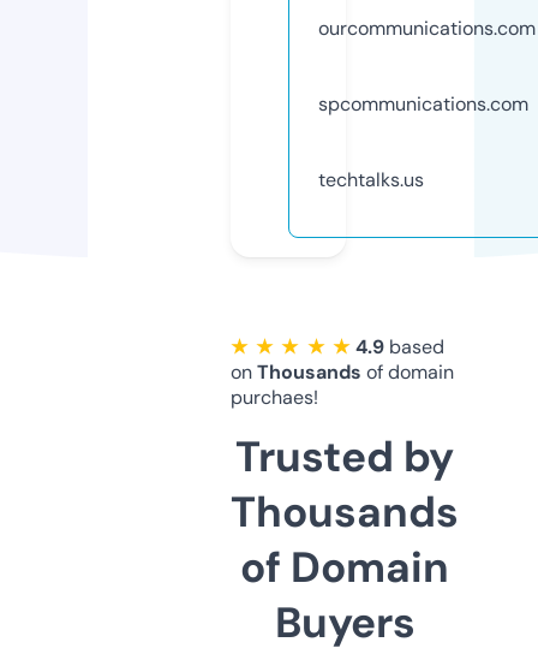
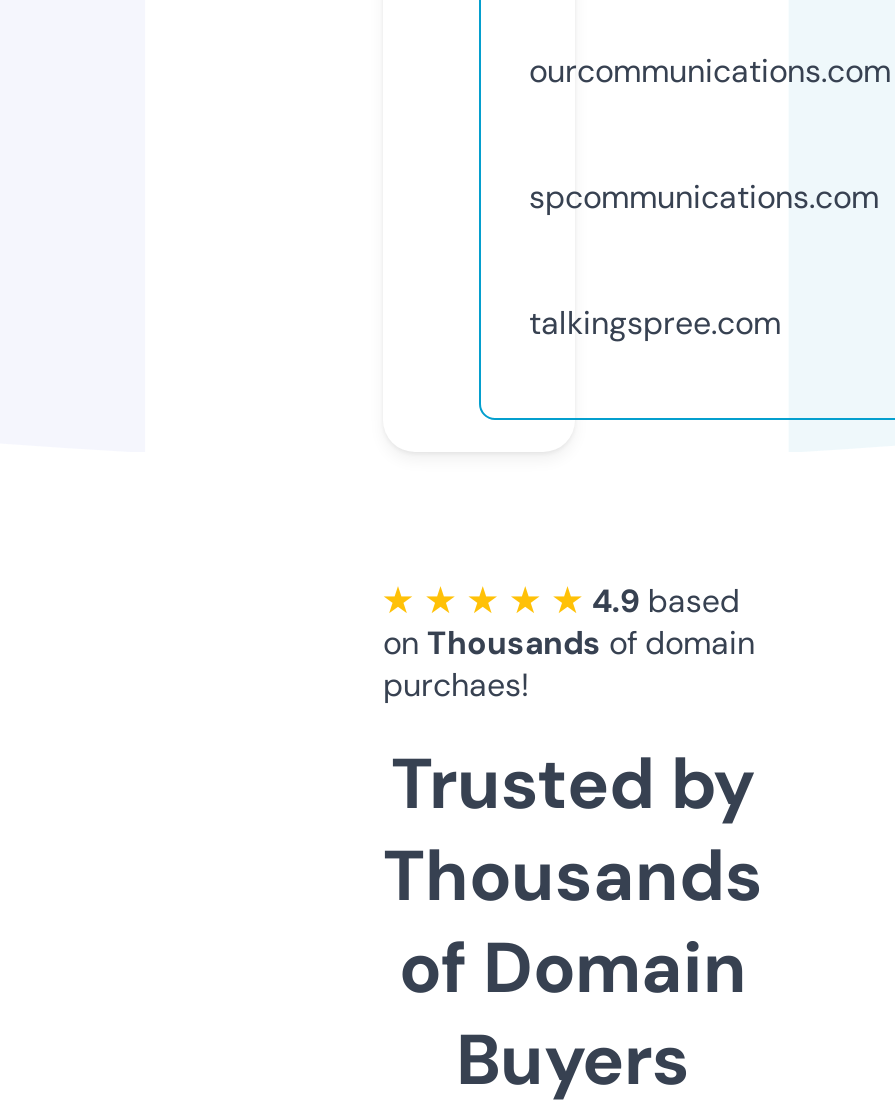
- techtalks.us
+ talkingspree.com
